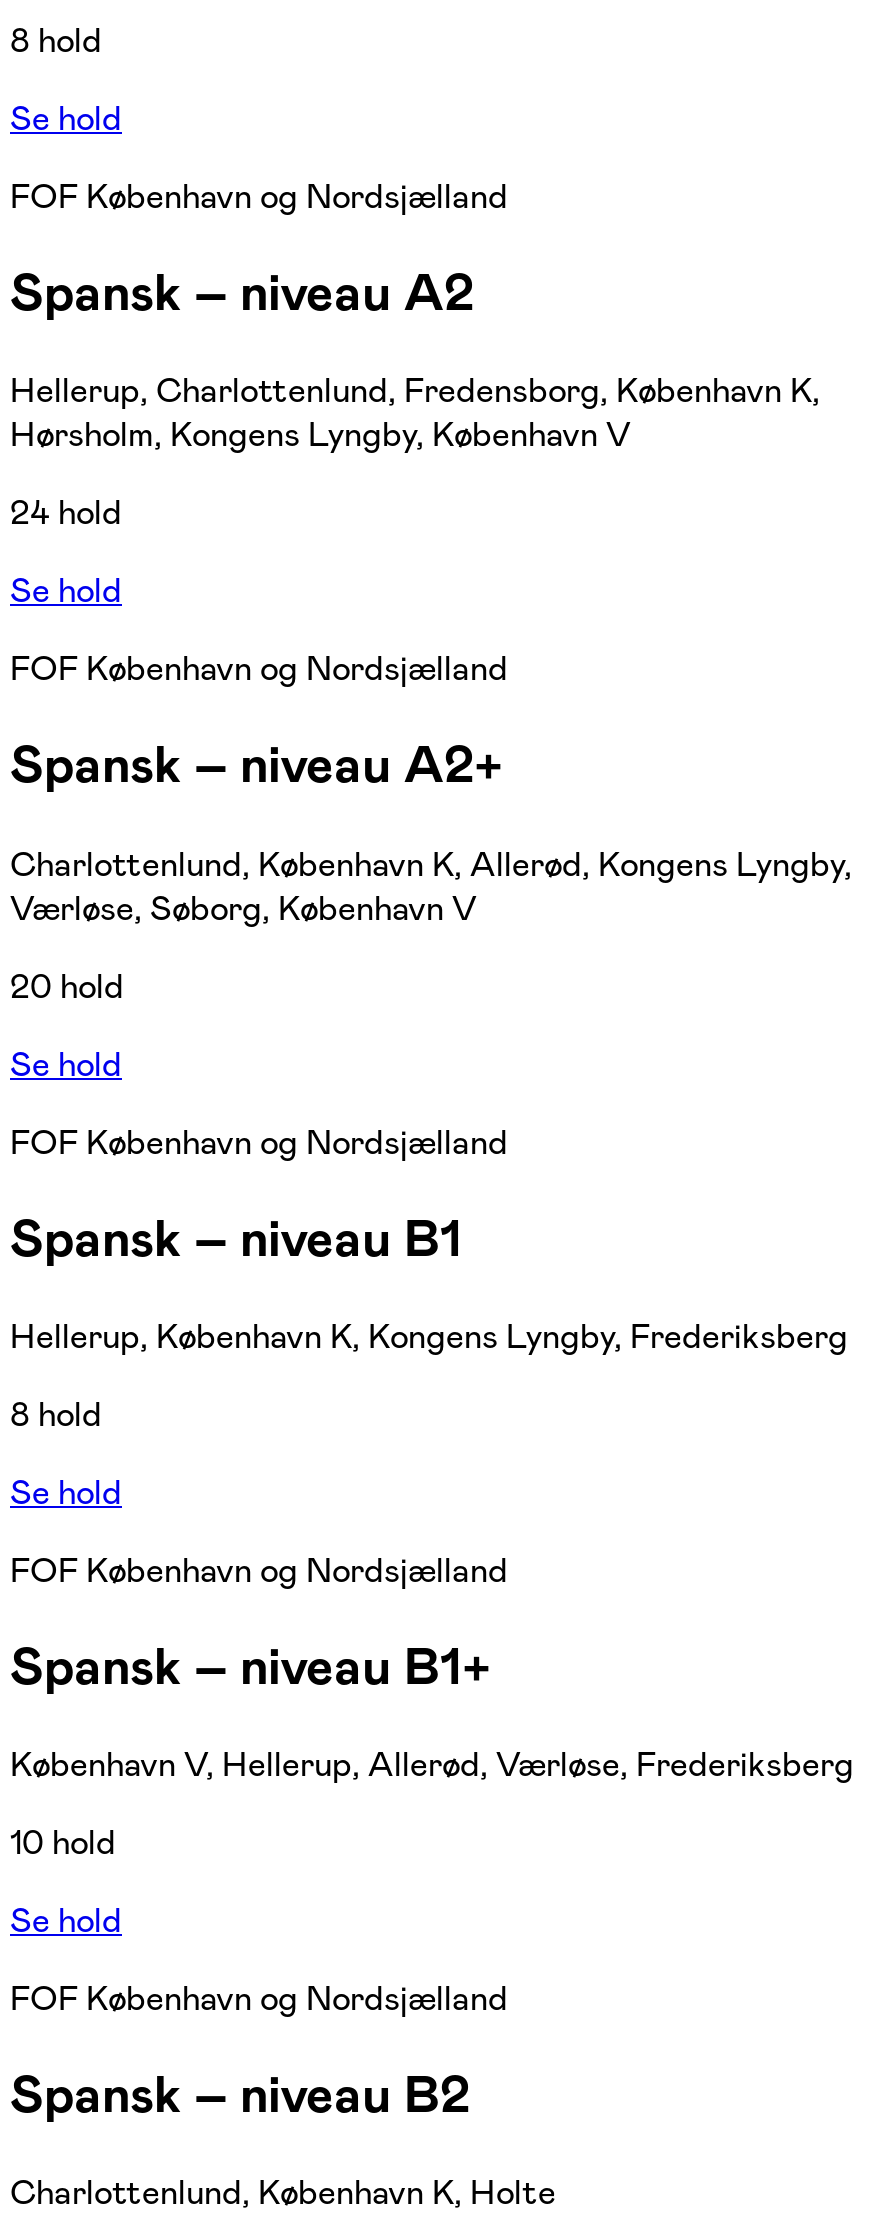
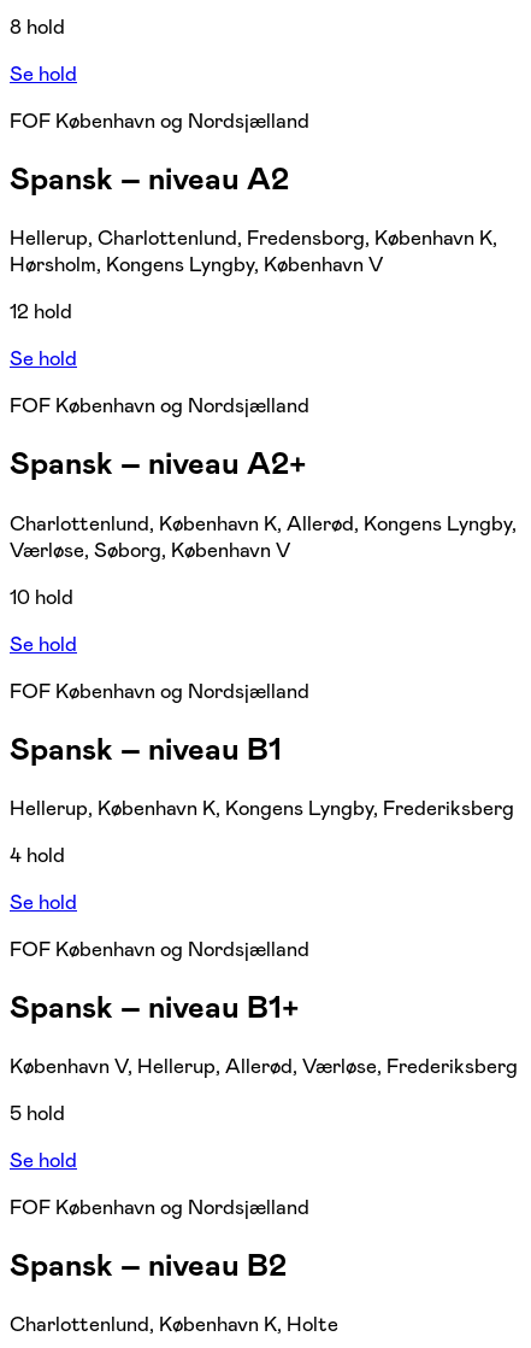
- 24 hold
+ 12 hold

- 20 hold
+ 10 hold

- 8 hold
+ 4 hold

- 10 hold
+ 5 hold
